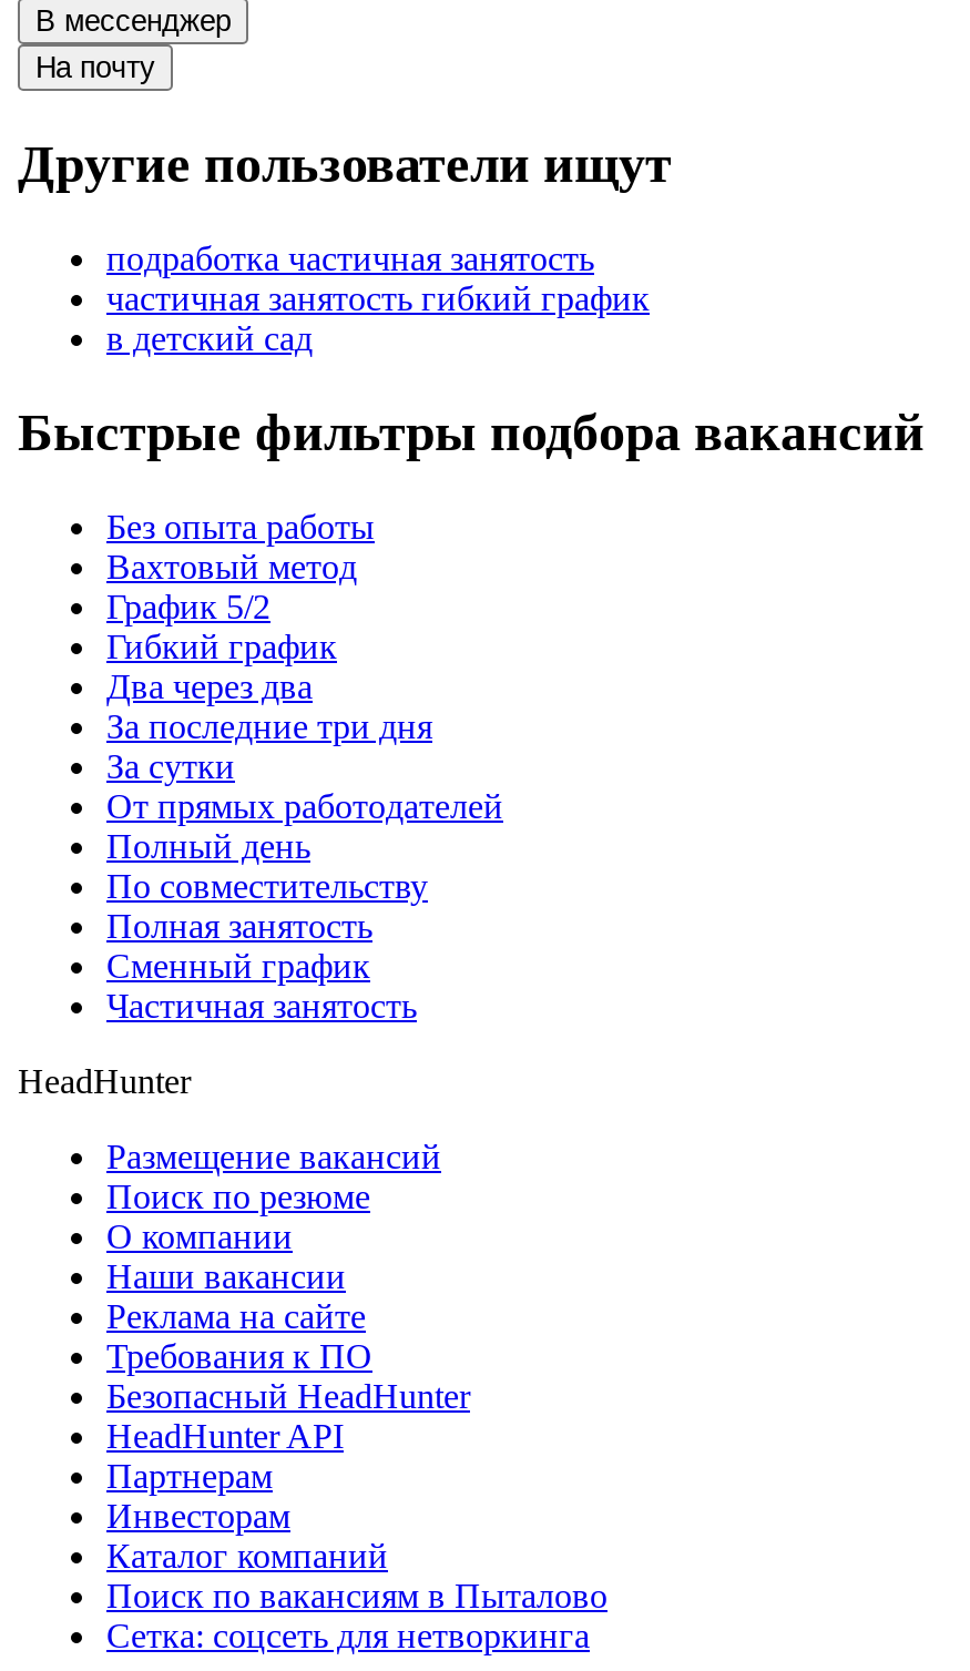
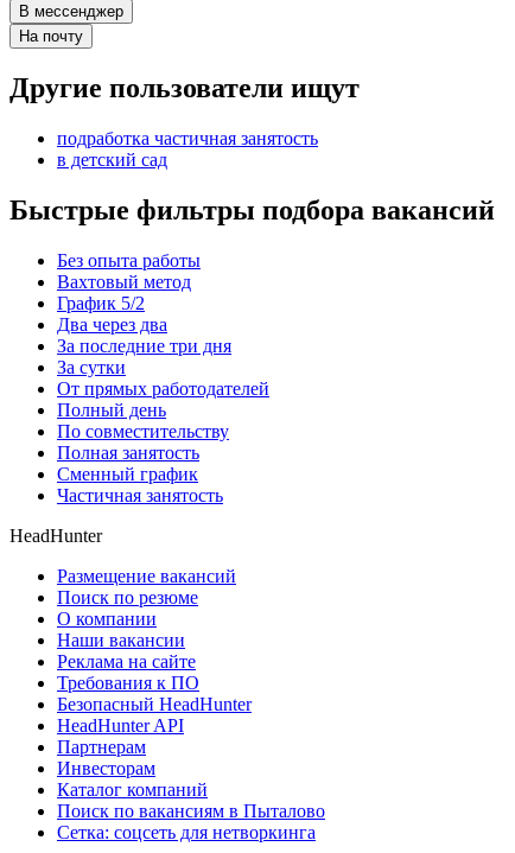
- частичная занятость гибкий график

- Гибкий график
